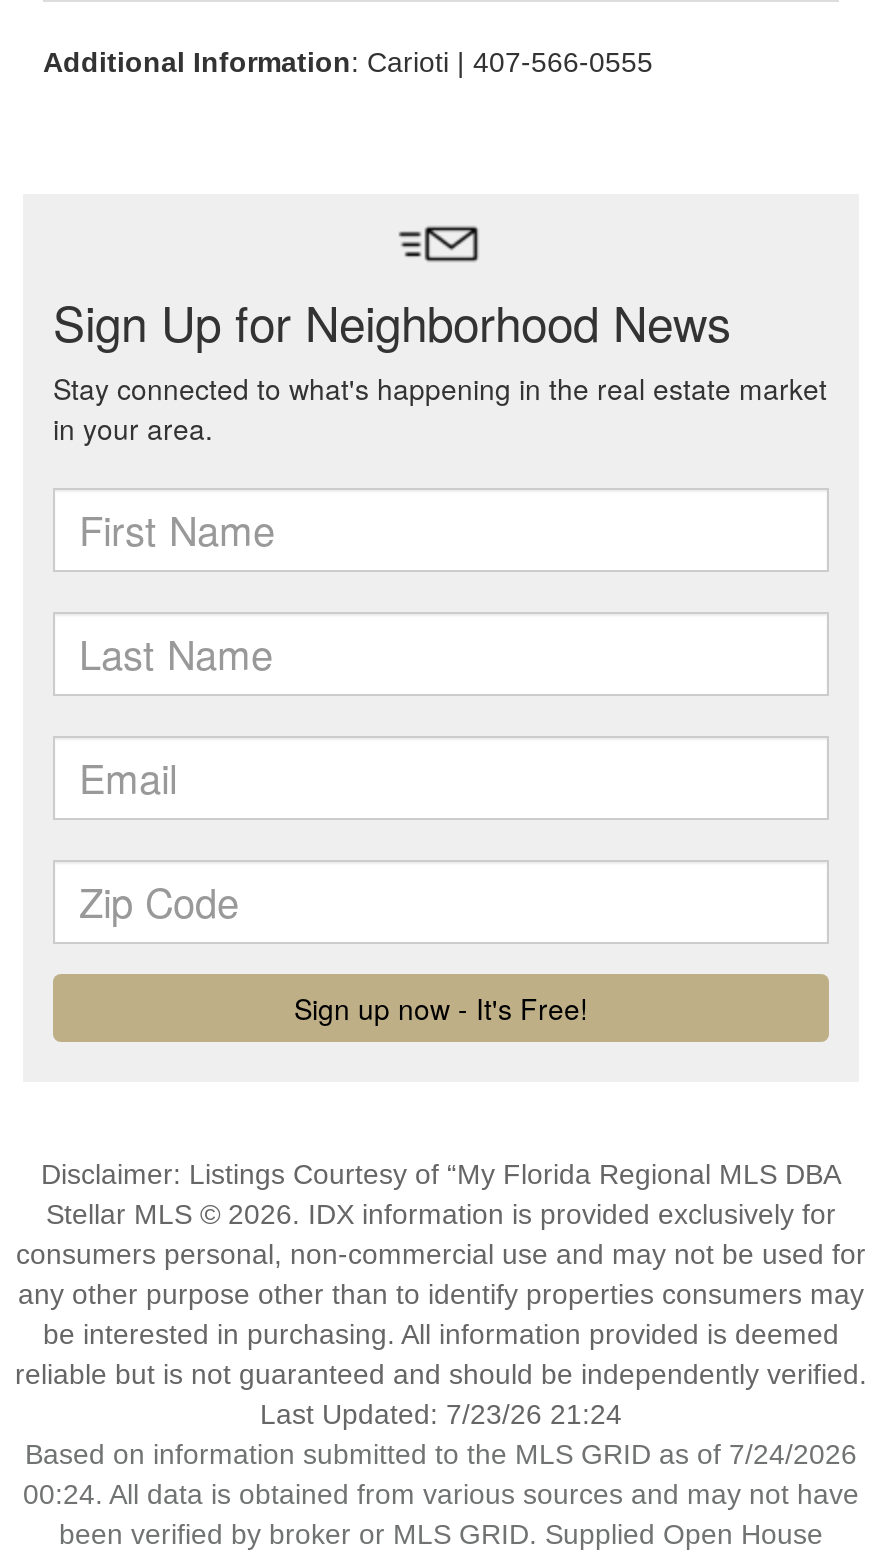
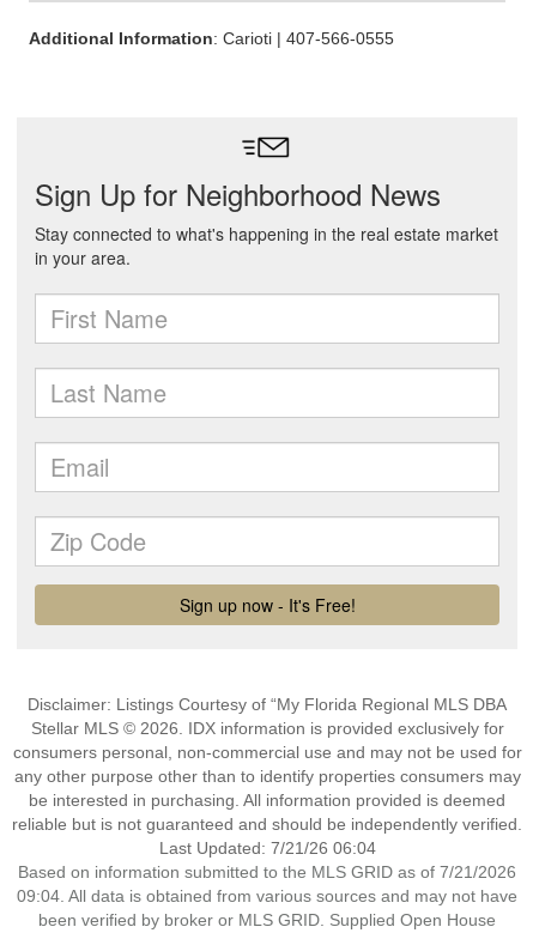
- Last Updated: 7/23/26 21:24
+ Last Updated: 7/21/26 06:04

- Based on information submitted to the MLS GRID as of 7/24/2026
+ Based on information submitted to the MLS GRID as of 7/21/2026

- 00:24. All data is obtained from various sources and may not have
+ 09:04. All data is obtained from various sources and may not have
